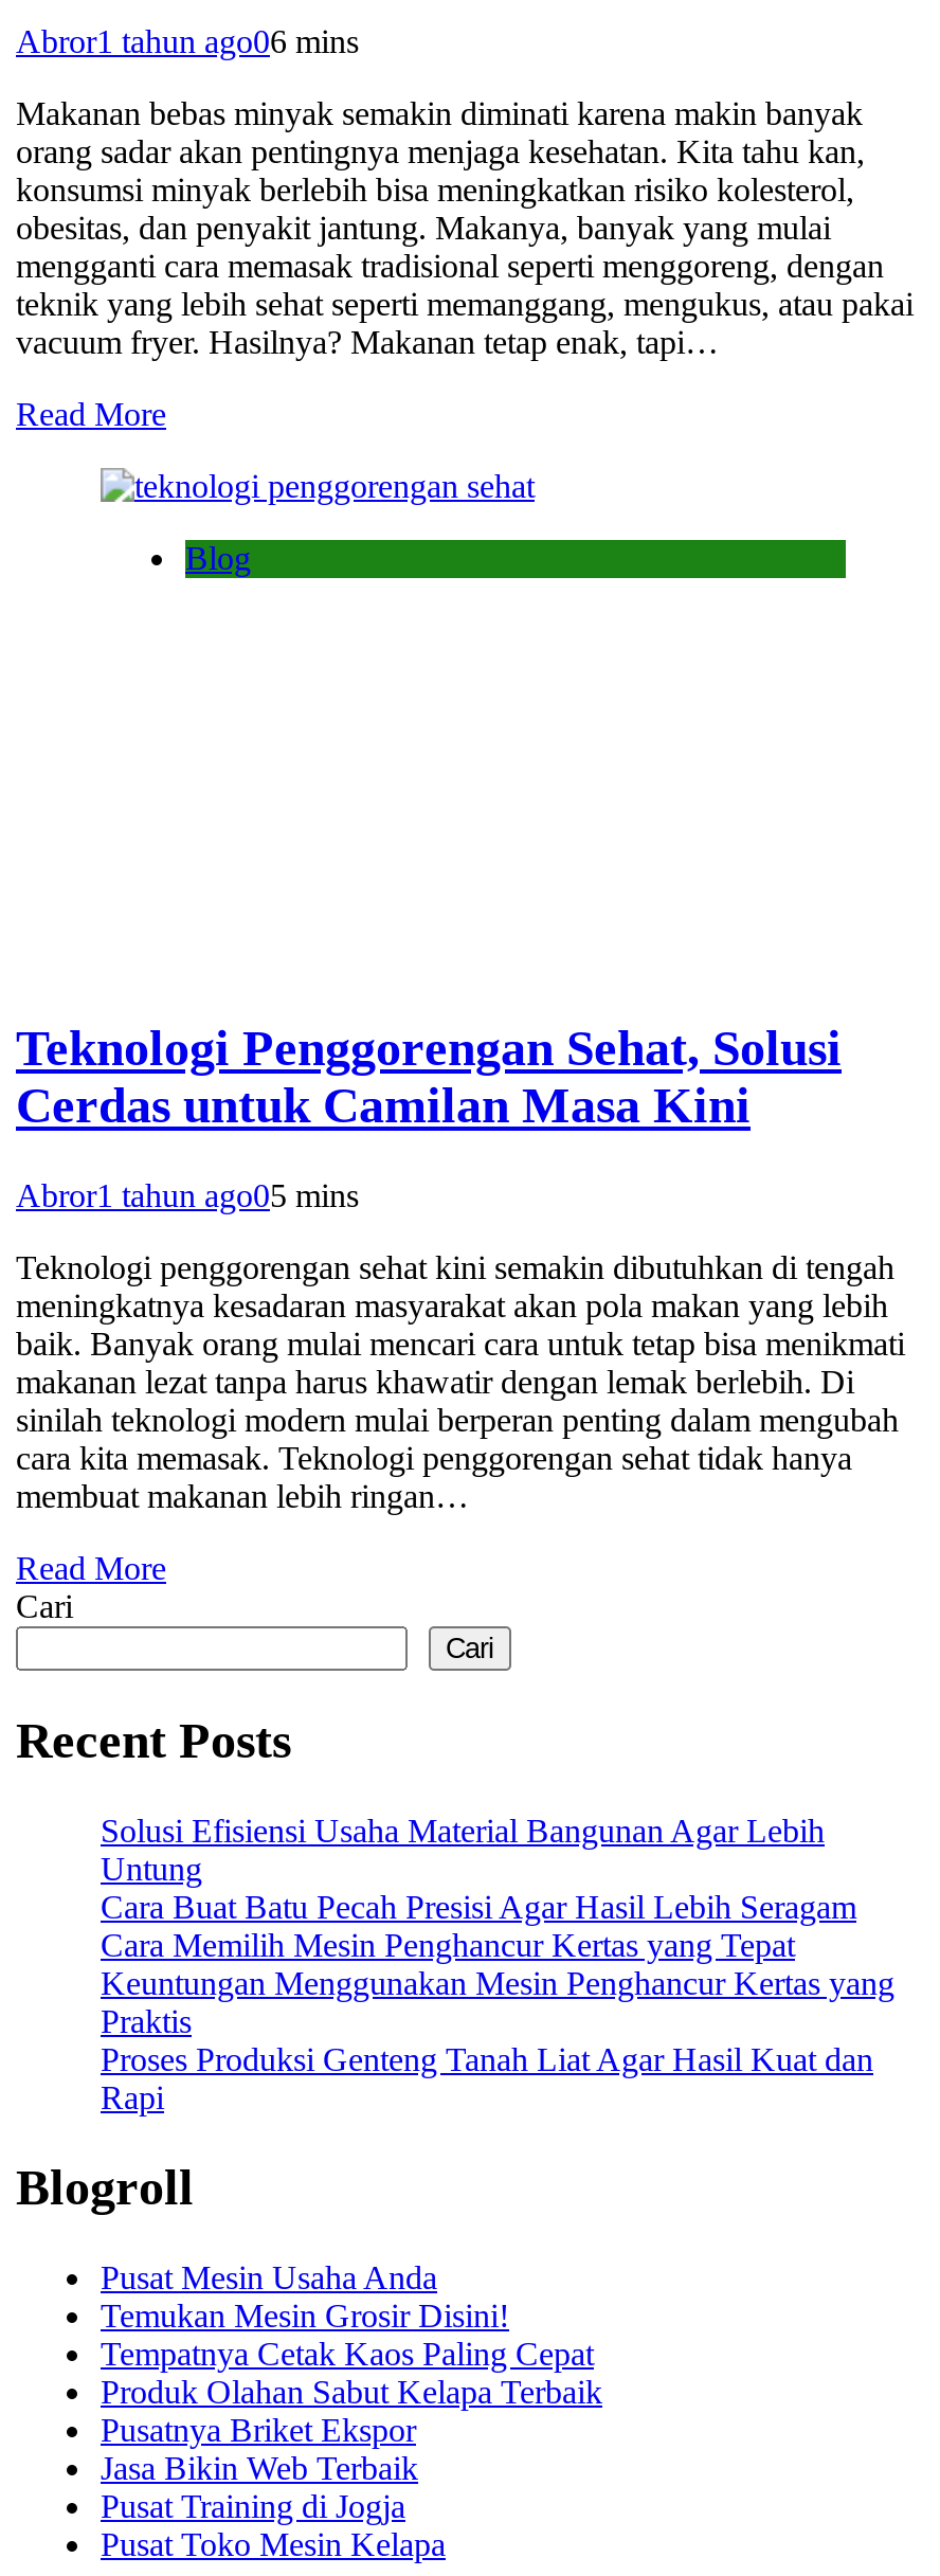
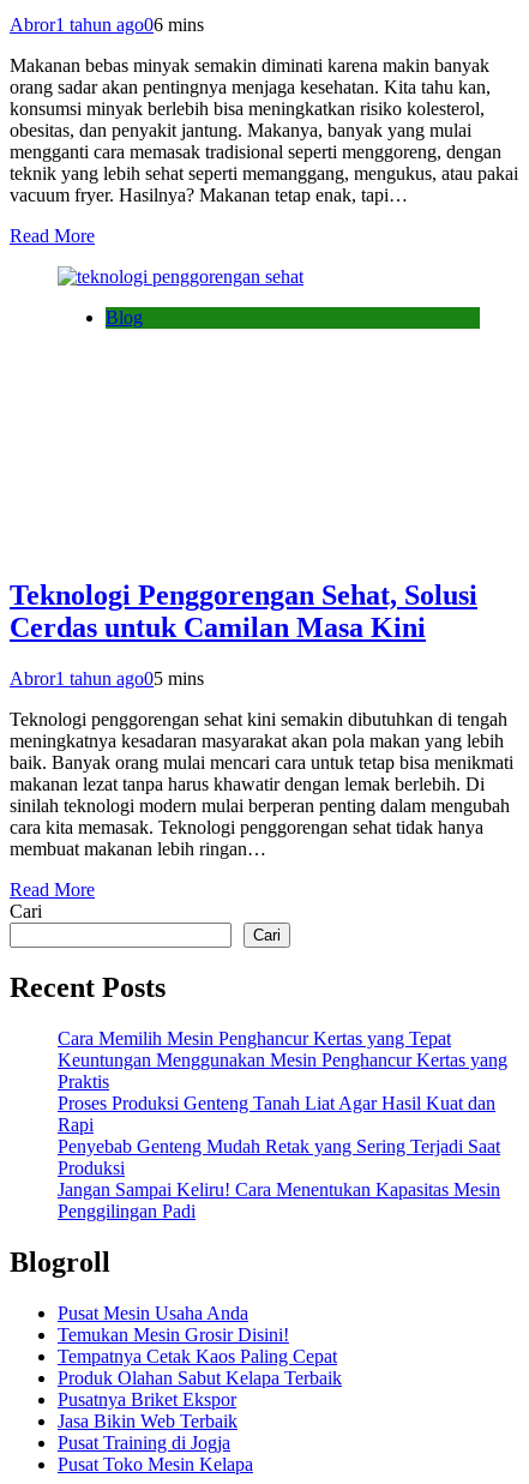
- Solusi Efisiensi Usaha Material Bangunan Agar Lebih
- Untung
- Cara Buat Batu Pecah Presisi Agar Hasil Lebih Seragam

moved up: Cara Memilih Mesin Penghancur Kertas yang Tepat | Keuntungan Menggunakan Mesin Penghancur Kertas yang | Praktis | Proses Produksi Genteng Tanah Liat Agar Hasil Kuat dan | Rapi

+ Penyebab Genteng Mudah Retak yang Sering Terjadi Saat
+ Produksi
+ Jangan Sampai Keliru! Cara Menentukan Kapasitas Mesin
+ Penggilingan Padi
